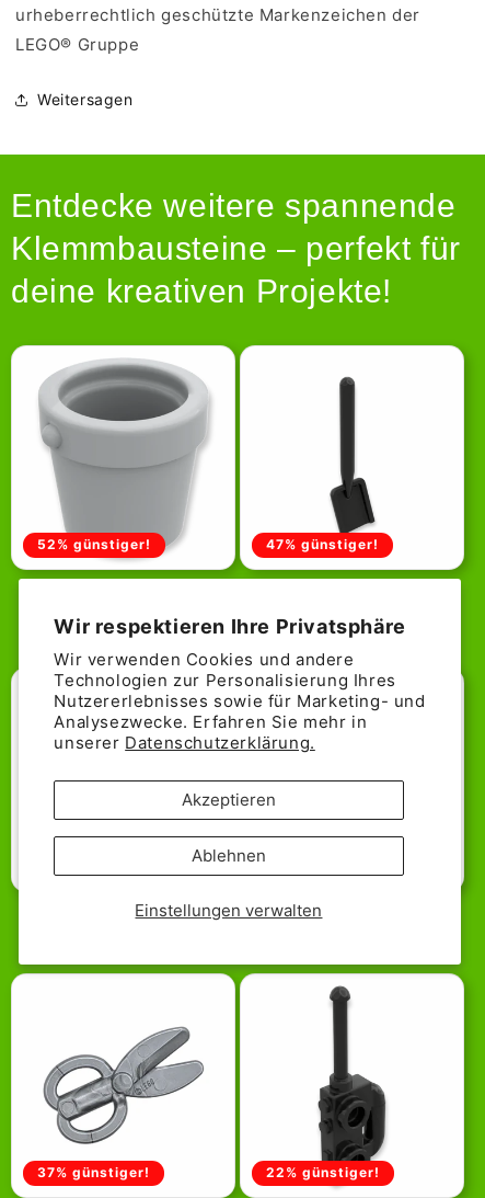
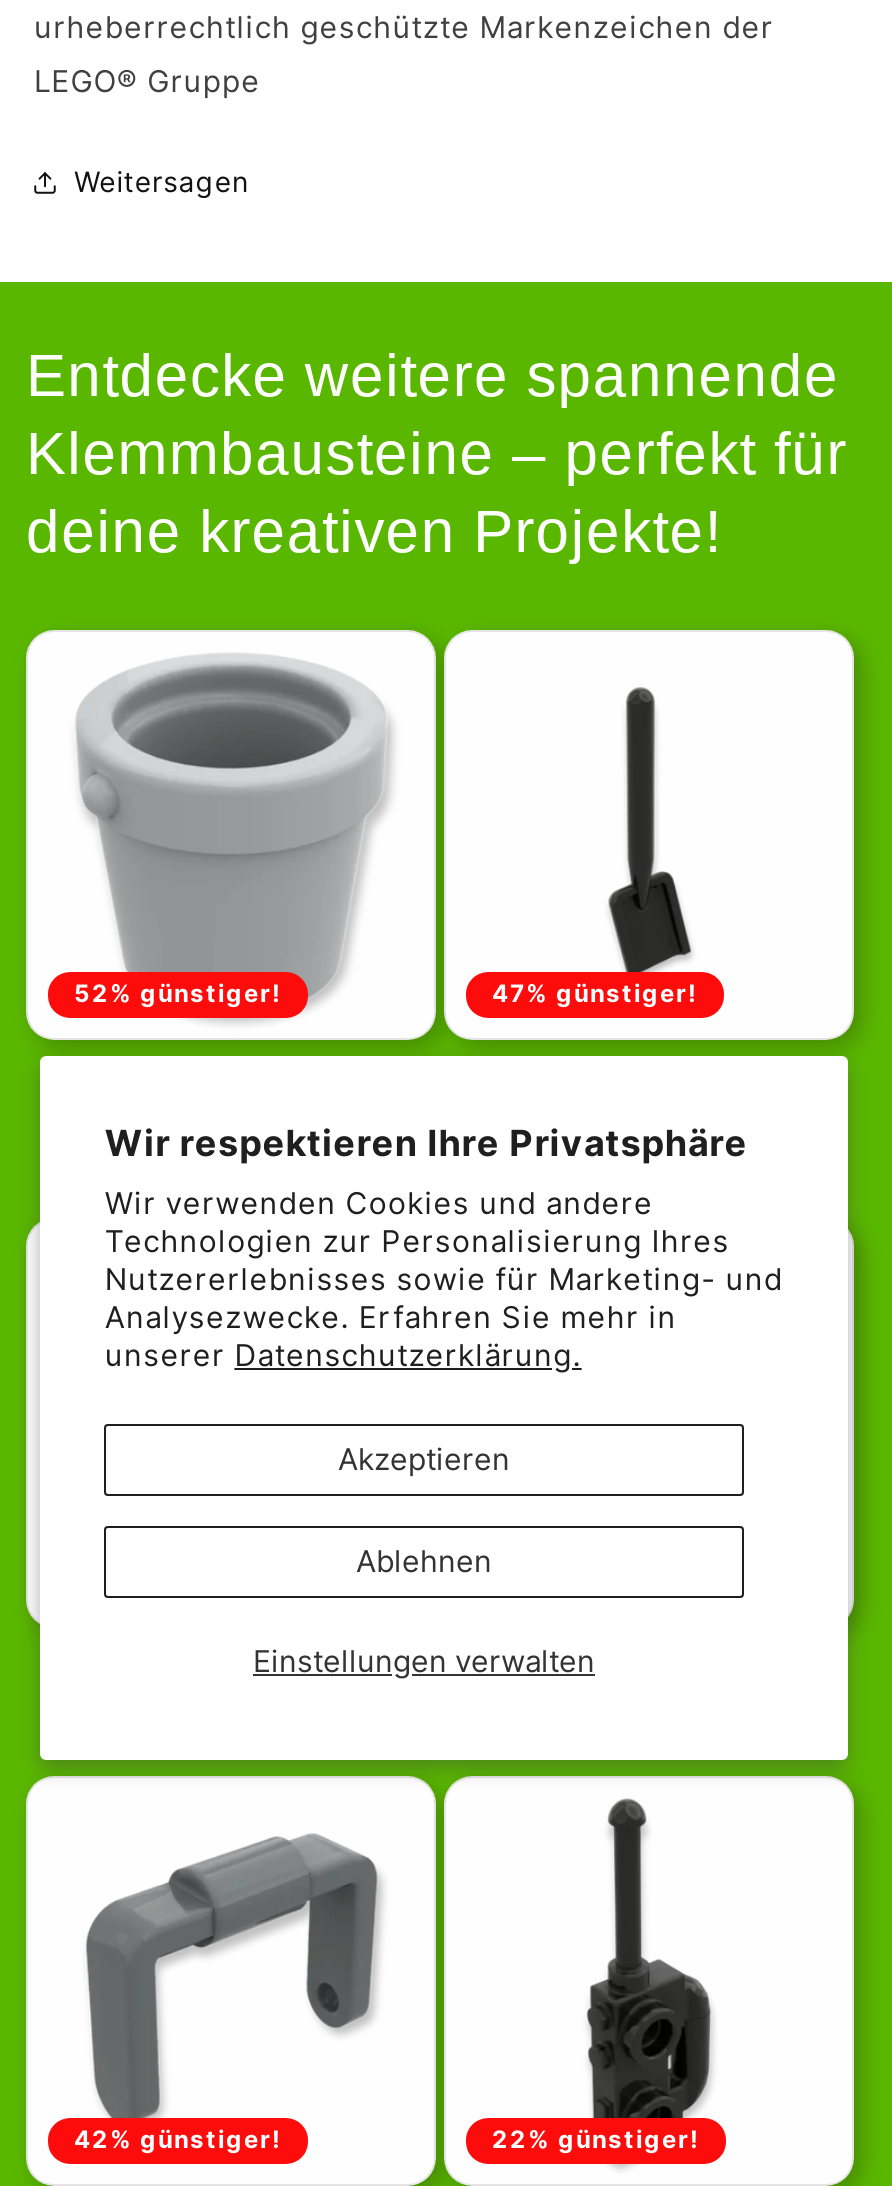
- [image]
- 37% günstiger!
+ [image]
+ 42% günstiger!
